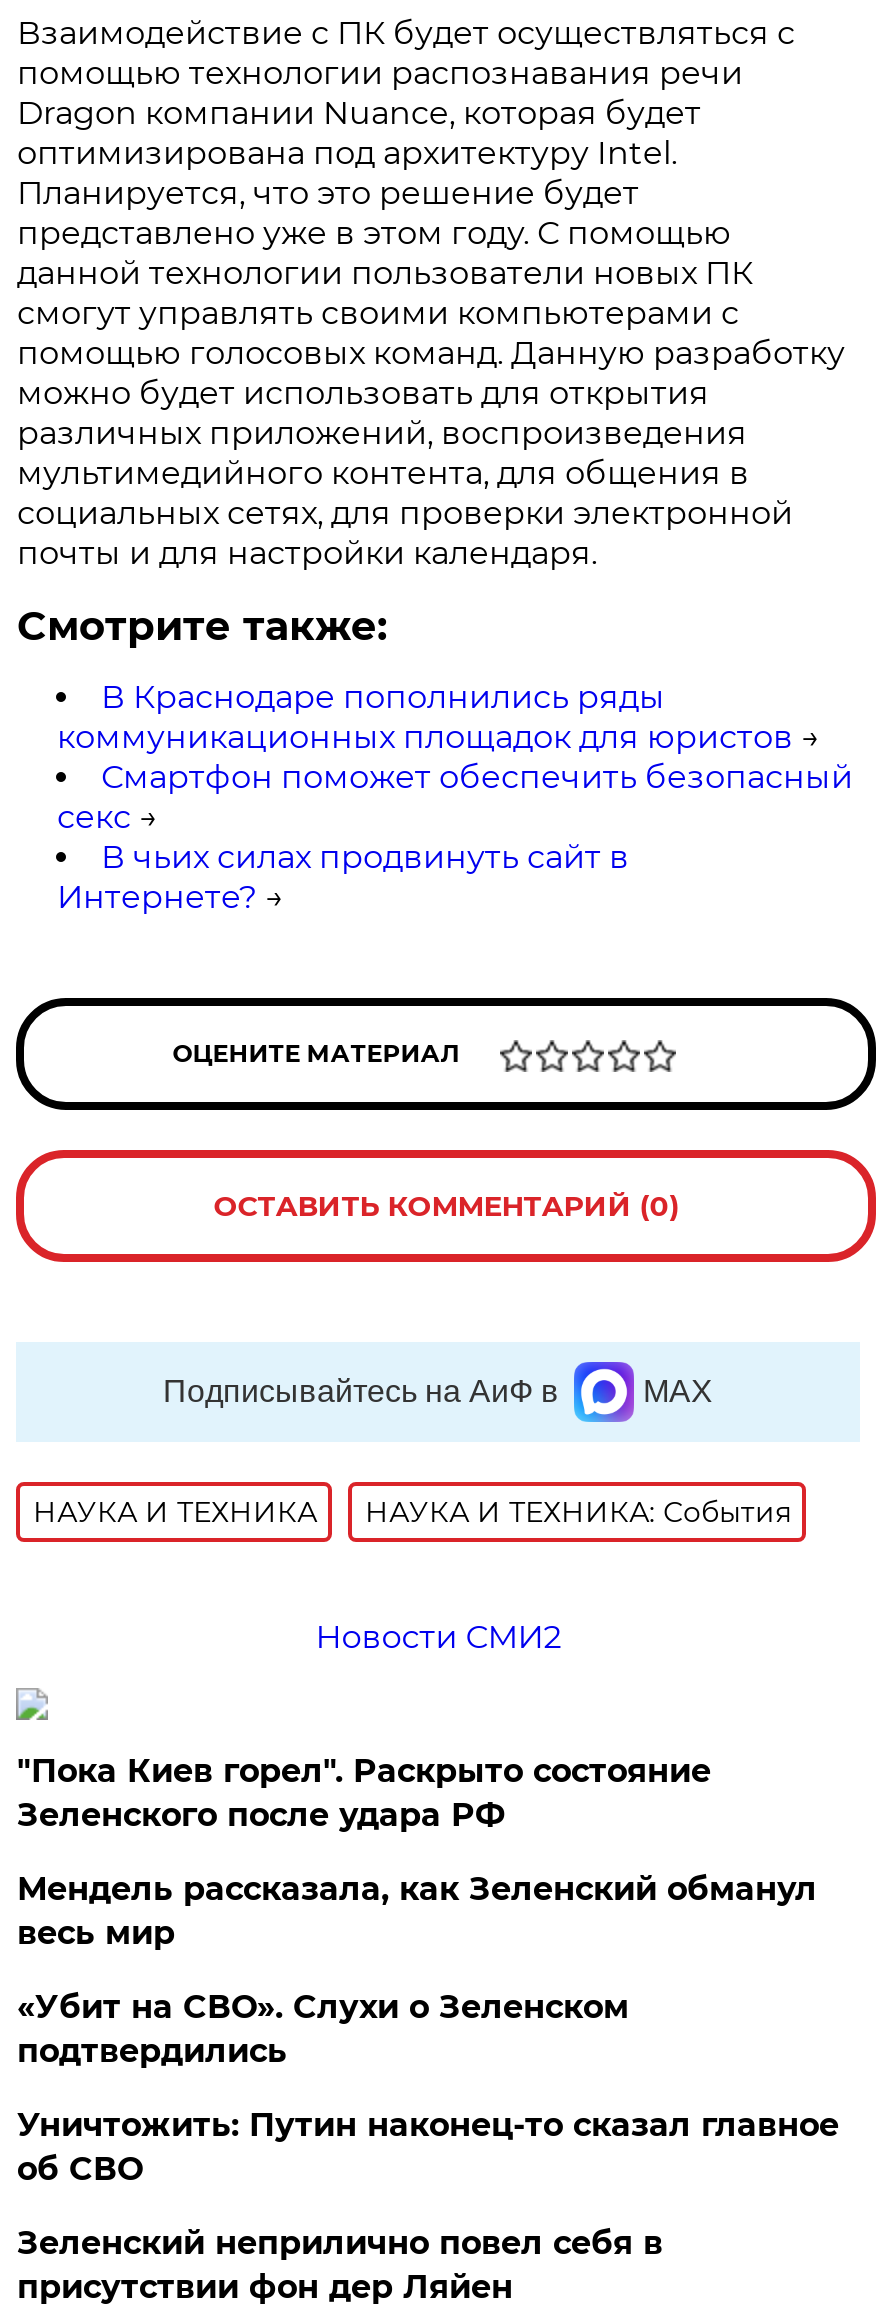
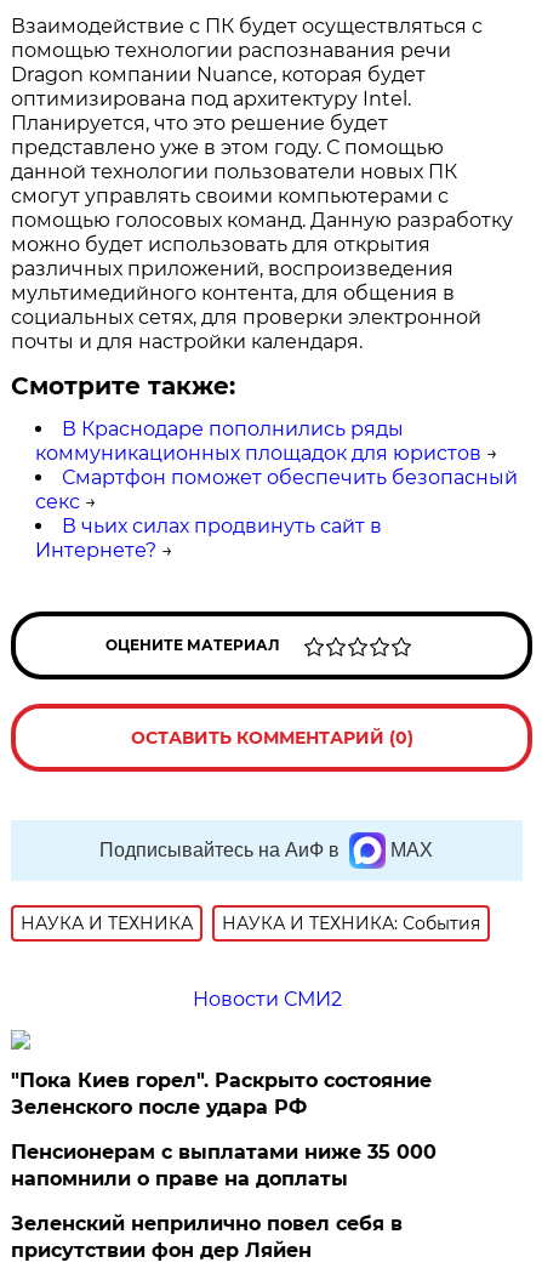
- Мендель рассказала, как Зеленский обманул
- весь мир
- «Убит на СВО». Слухи о Зеленском
- подтвердились
- Уничтожить: Путин наконец-то сказал главное
- об СВО
+ Пенсионерам с выплатами ниже 35 000
+ напомнили о праве на доплаты
